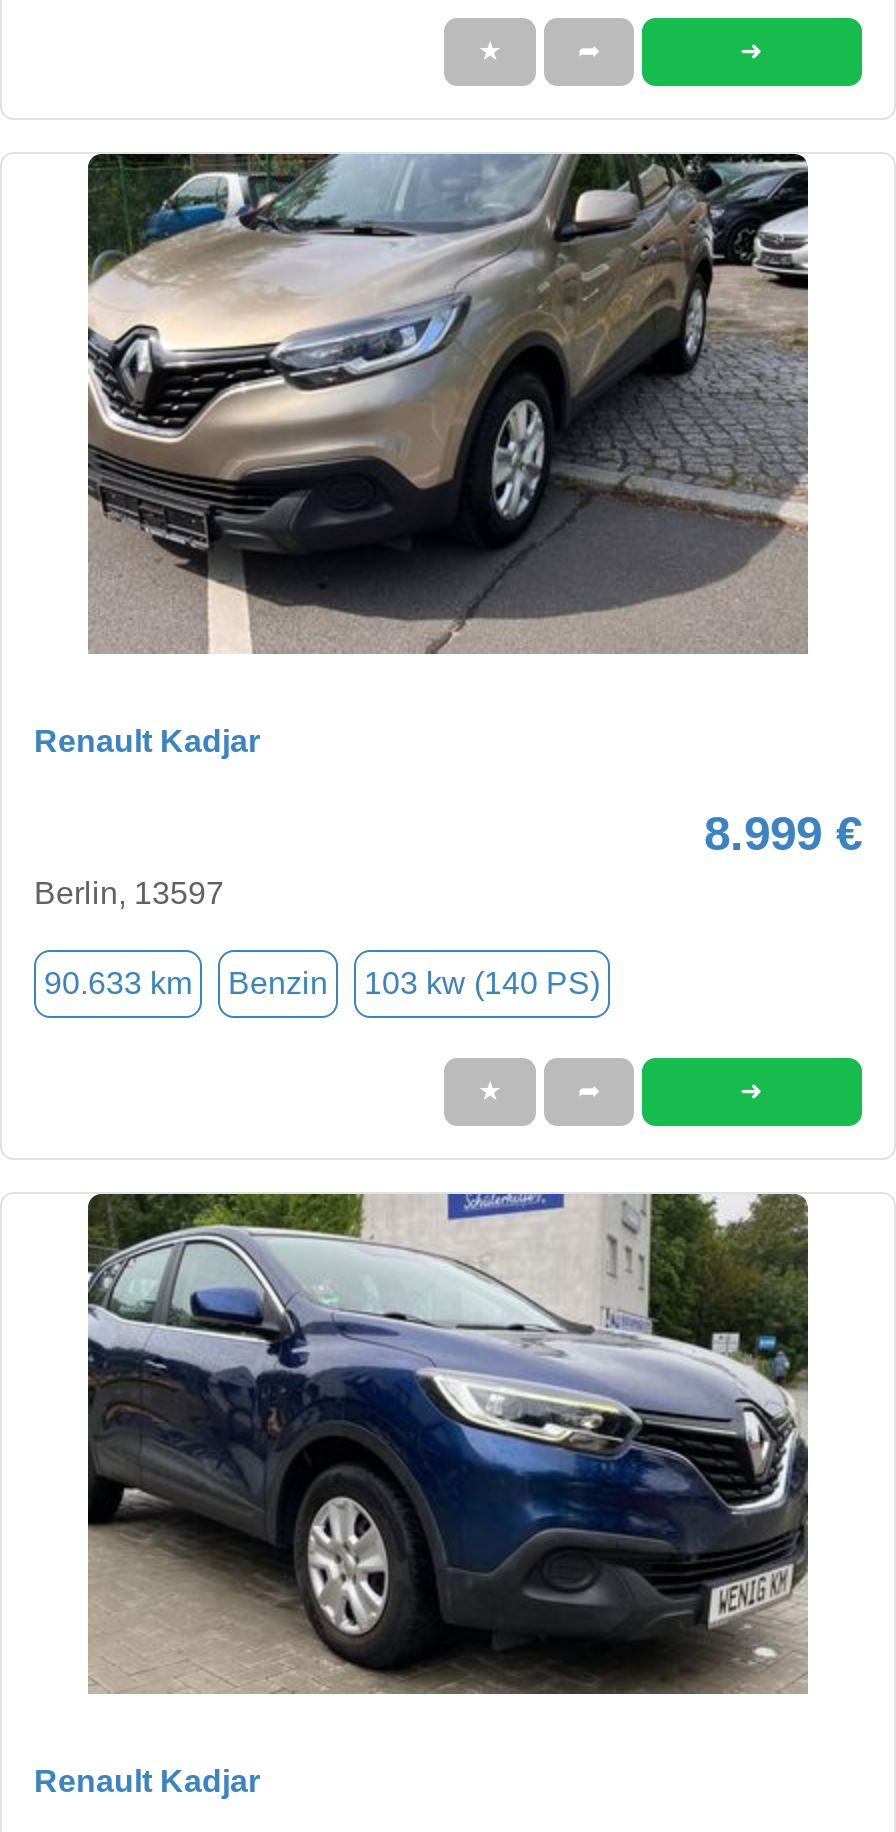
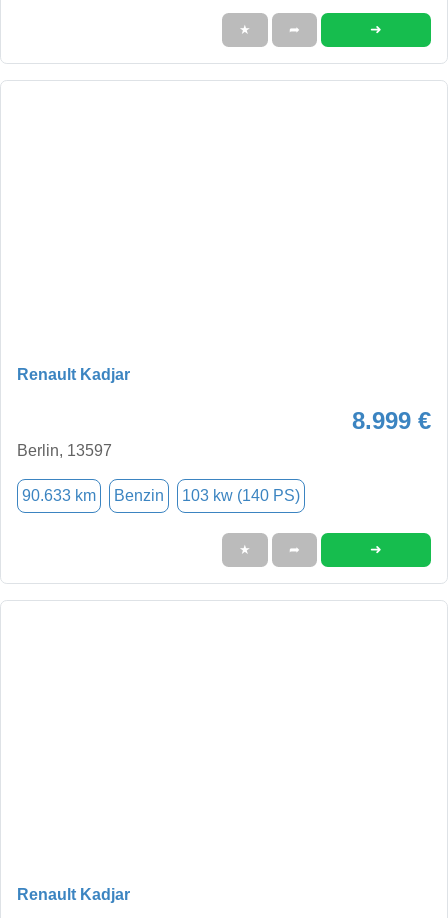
- [image]

- [image]
